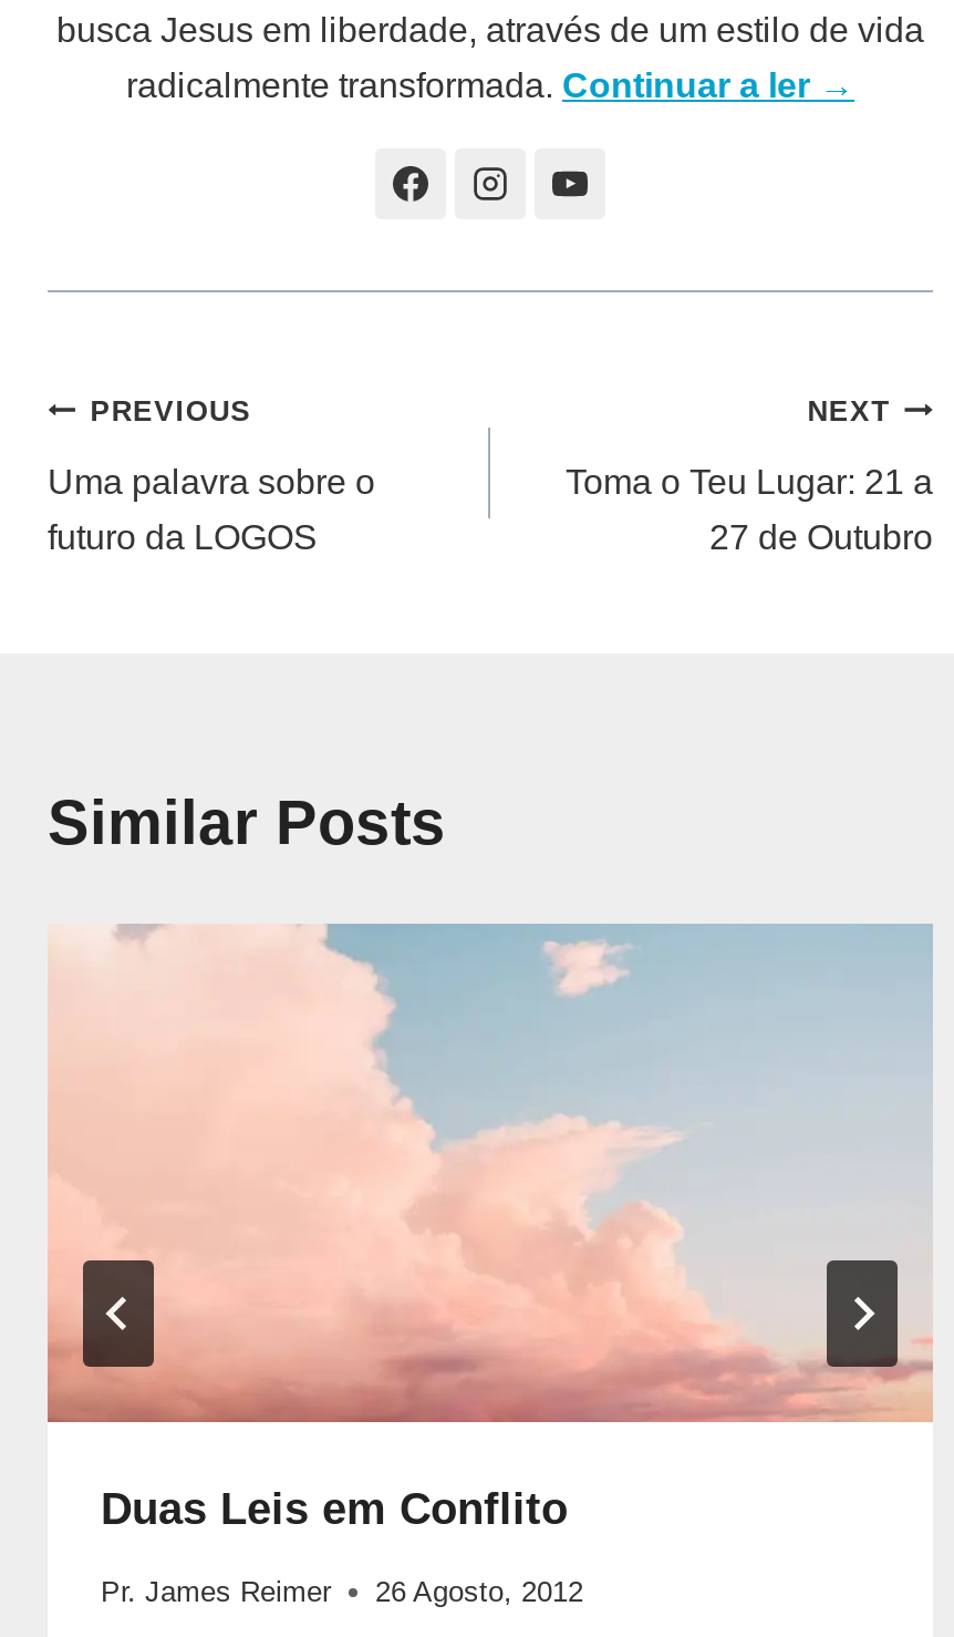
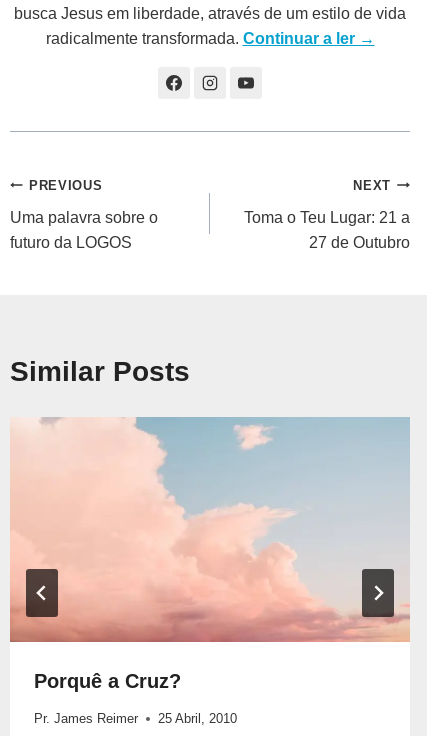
- Duas Leis em Conflito
+ Porquê a Cruz?

- Pr. James Reimer 26 Agosto, 2012
+ Pr. James Reimer 25 Abril, 2010
